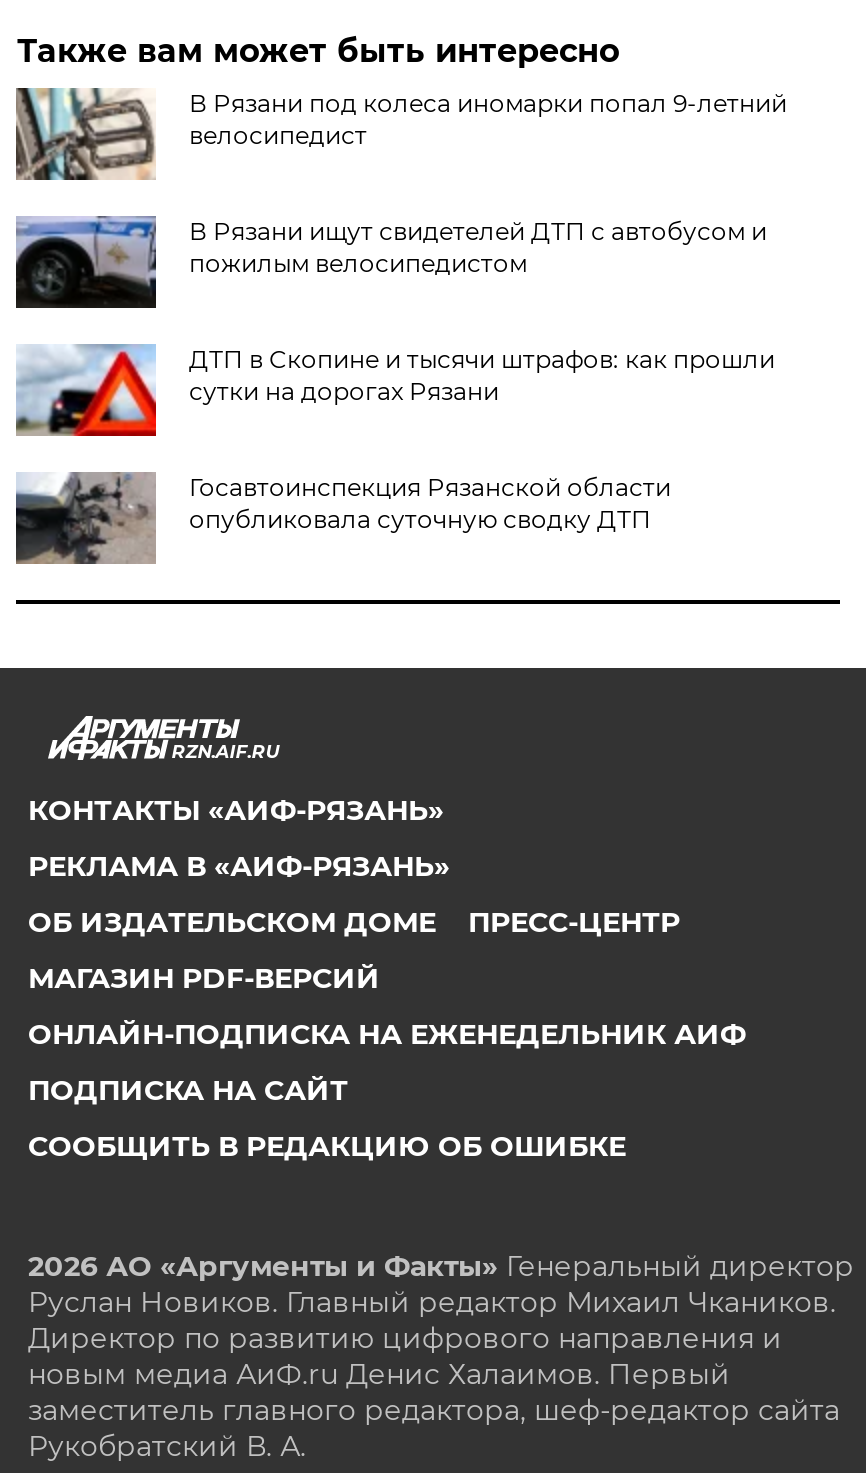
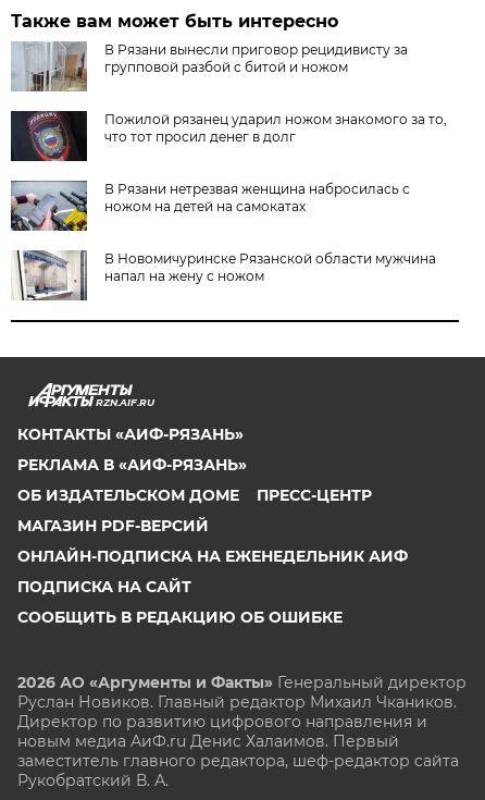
- [image]
- В Рязани под колеса иномарки попал 9-летний
- велосипедист
+ [image]
+ В Рязани вынесли приговор рецидивисту за
+ групповой разбой с битой и ножом

- [image]
- В Рязани ищут свидетелей ДТП с автобусом и
- пожилым велосипедистом
+ [image]
+ Пожилой рязанец ударил ножом знакомого за то,
+ что тот просил денег в долг

- [image]
- ДТП в Скопине и тысячи штрафов: как прошли
- сутки на дорогах Рязани
+ [image]
+ В Рязани нетрезвая женщина набросилась с
+ ножом на детей на самокатах

- [image]
- Госавтоинспекция Рязанской области
- опубликовала суточную сводку ДТП
+ [image]
+ В Новомичуринске Рязанской области мужчина
+ напал на жену с ножом
